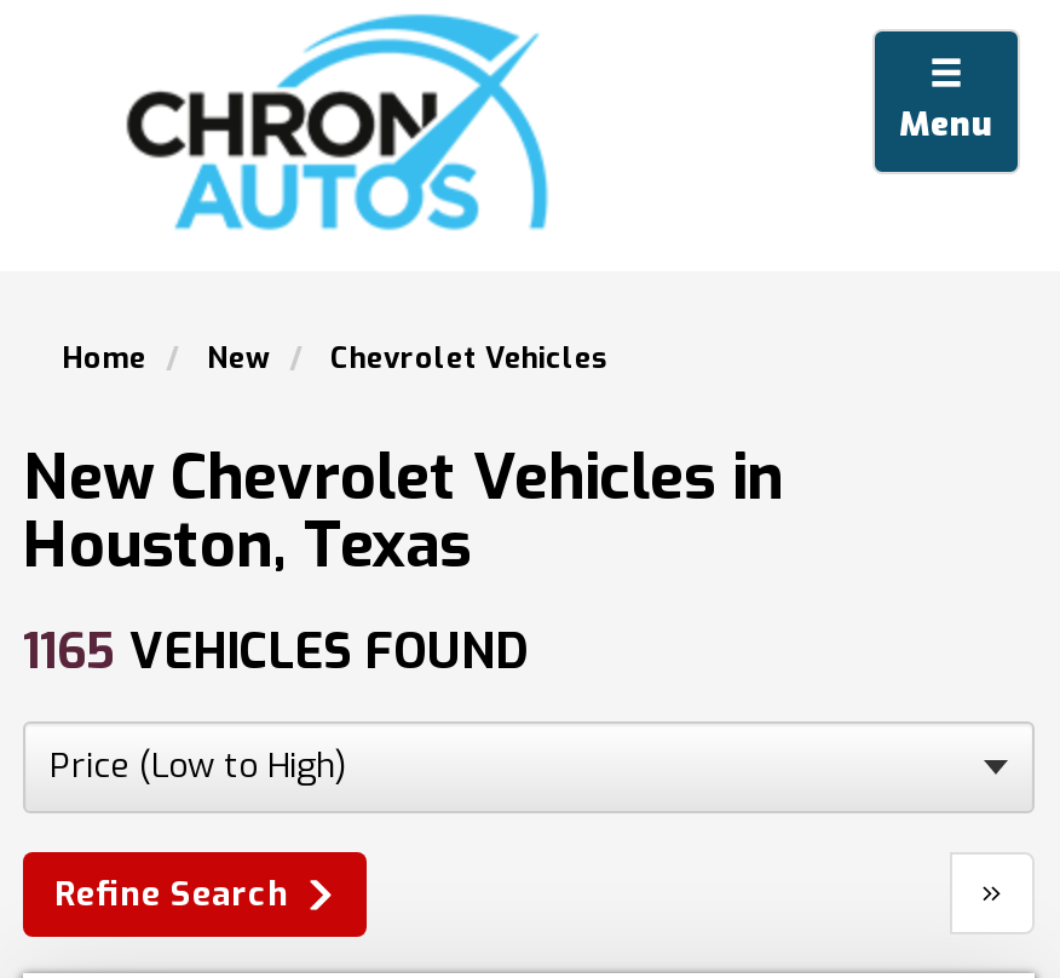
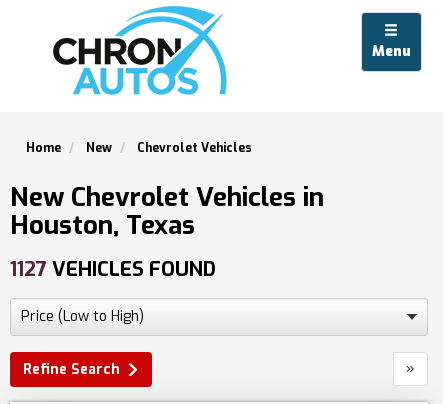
- 1165 VEHICLES FOUND
+ 1127 VEHICLES FOUND
